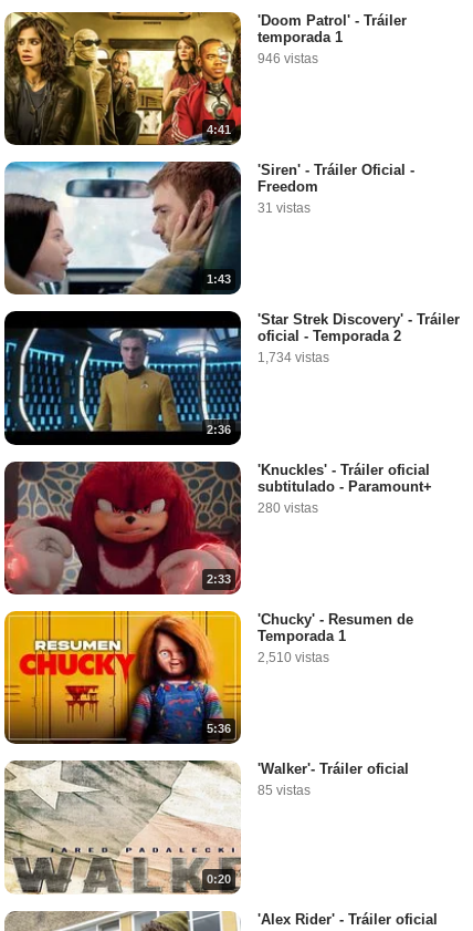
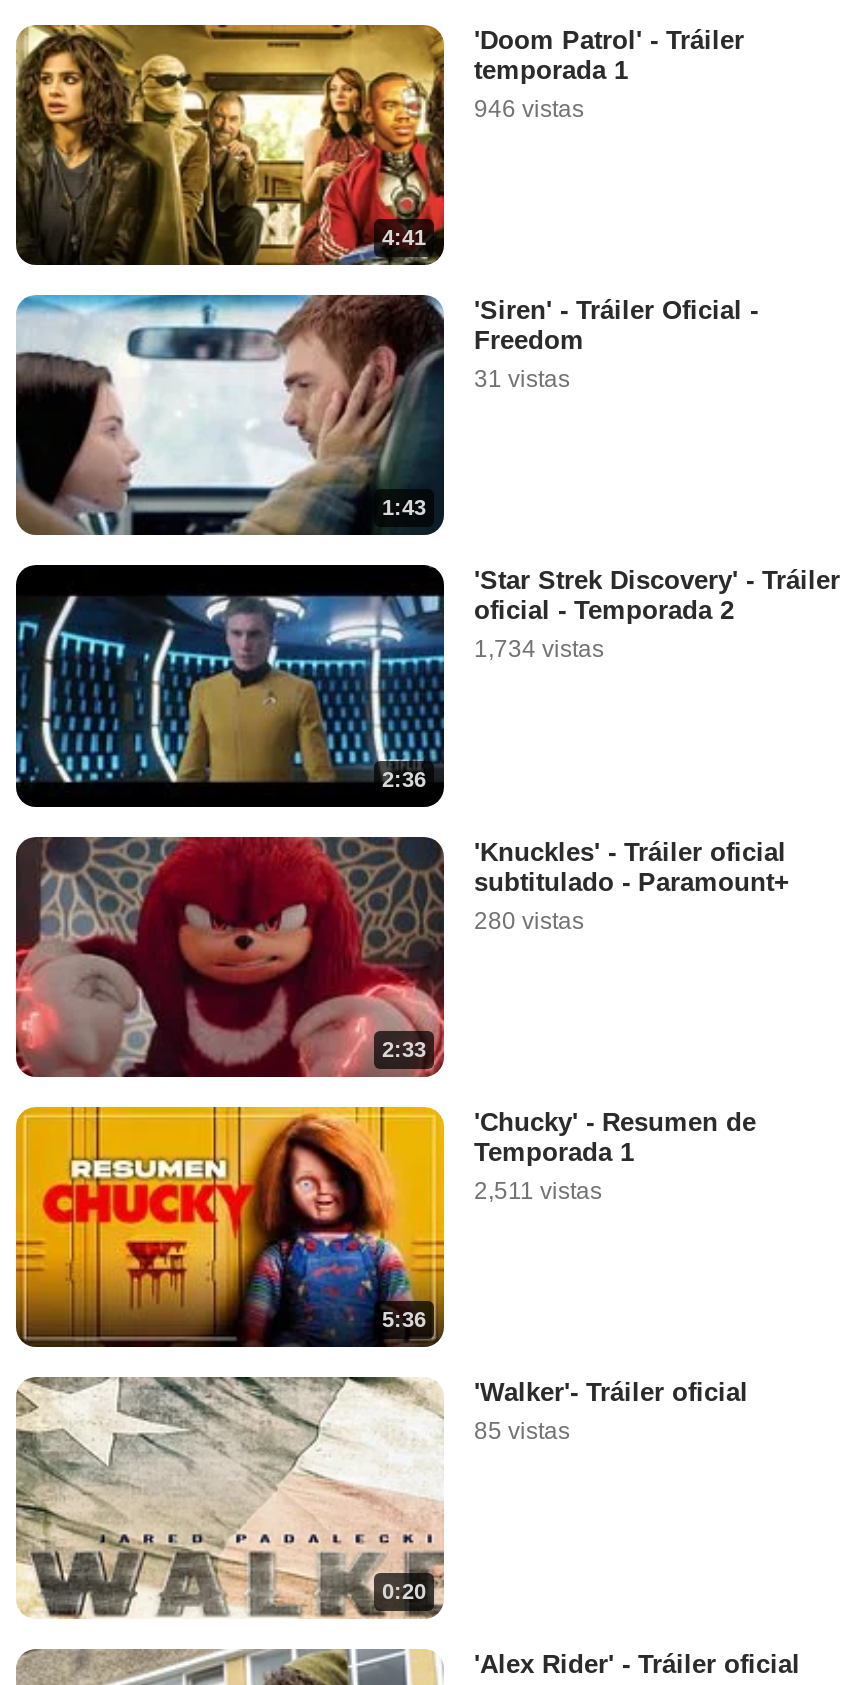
- 2,510 vistas
+ 2,511 vistas
